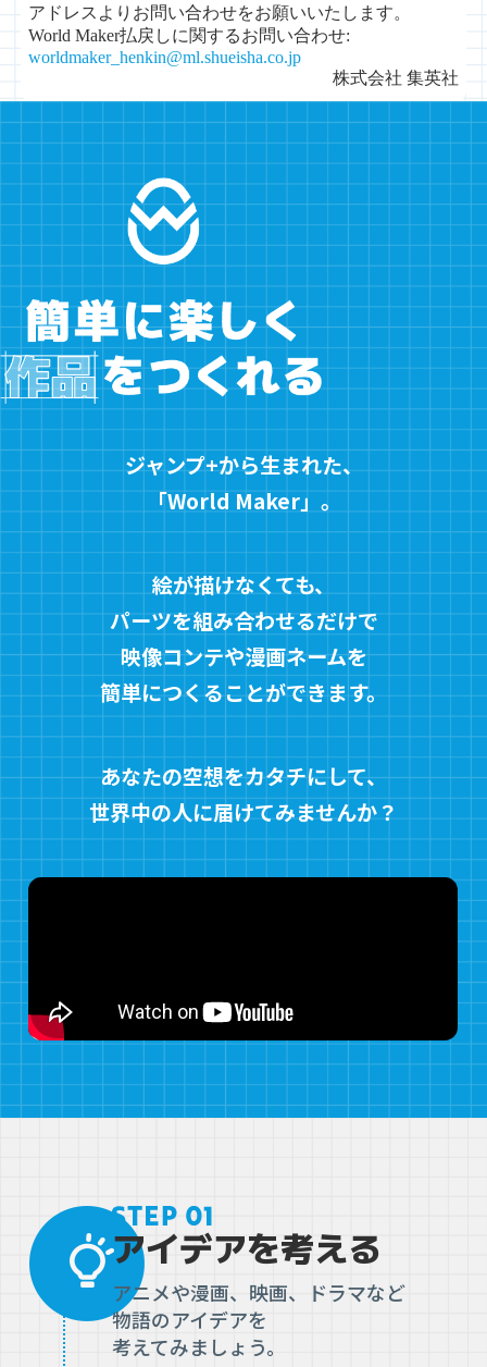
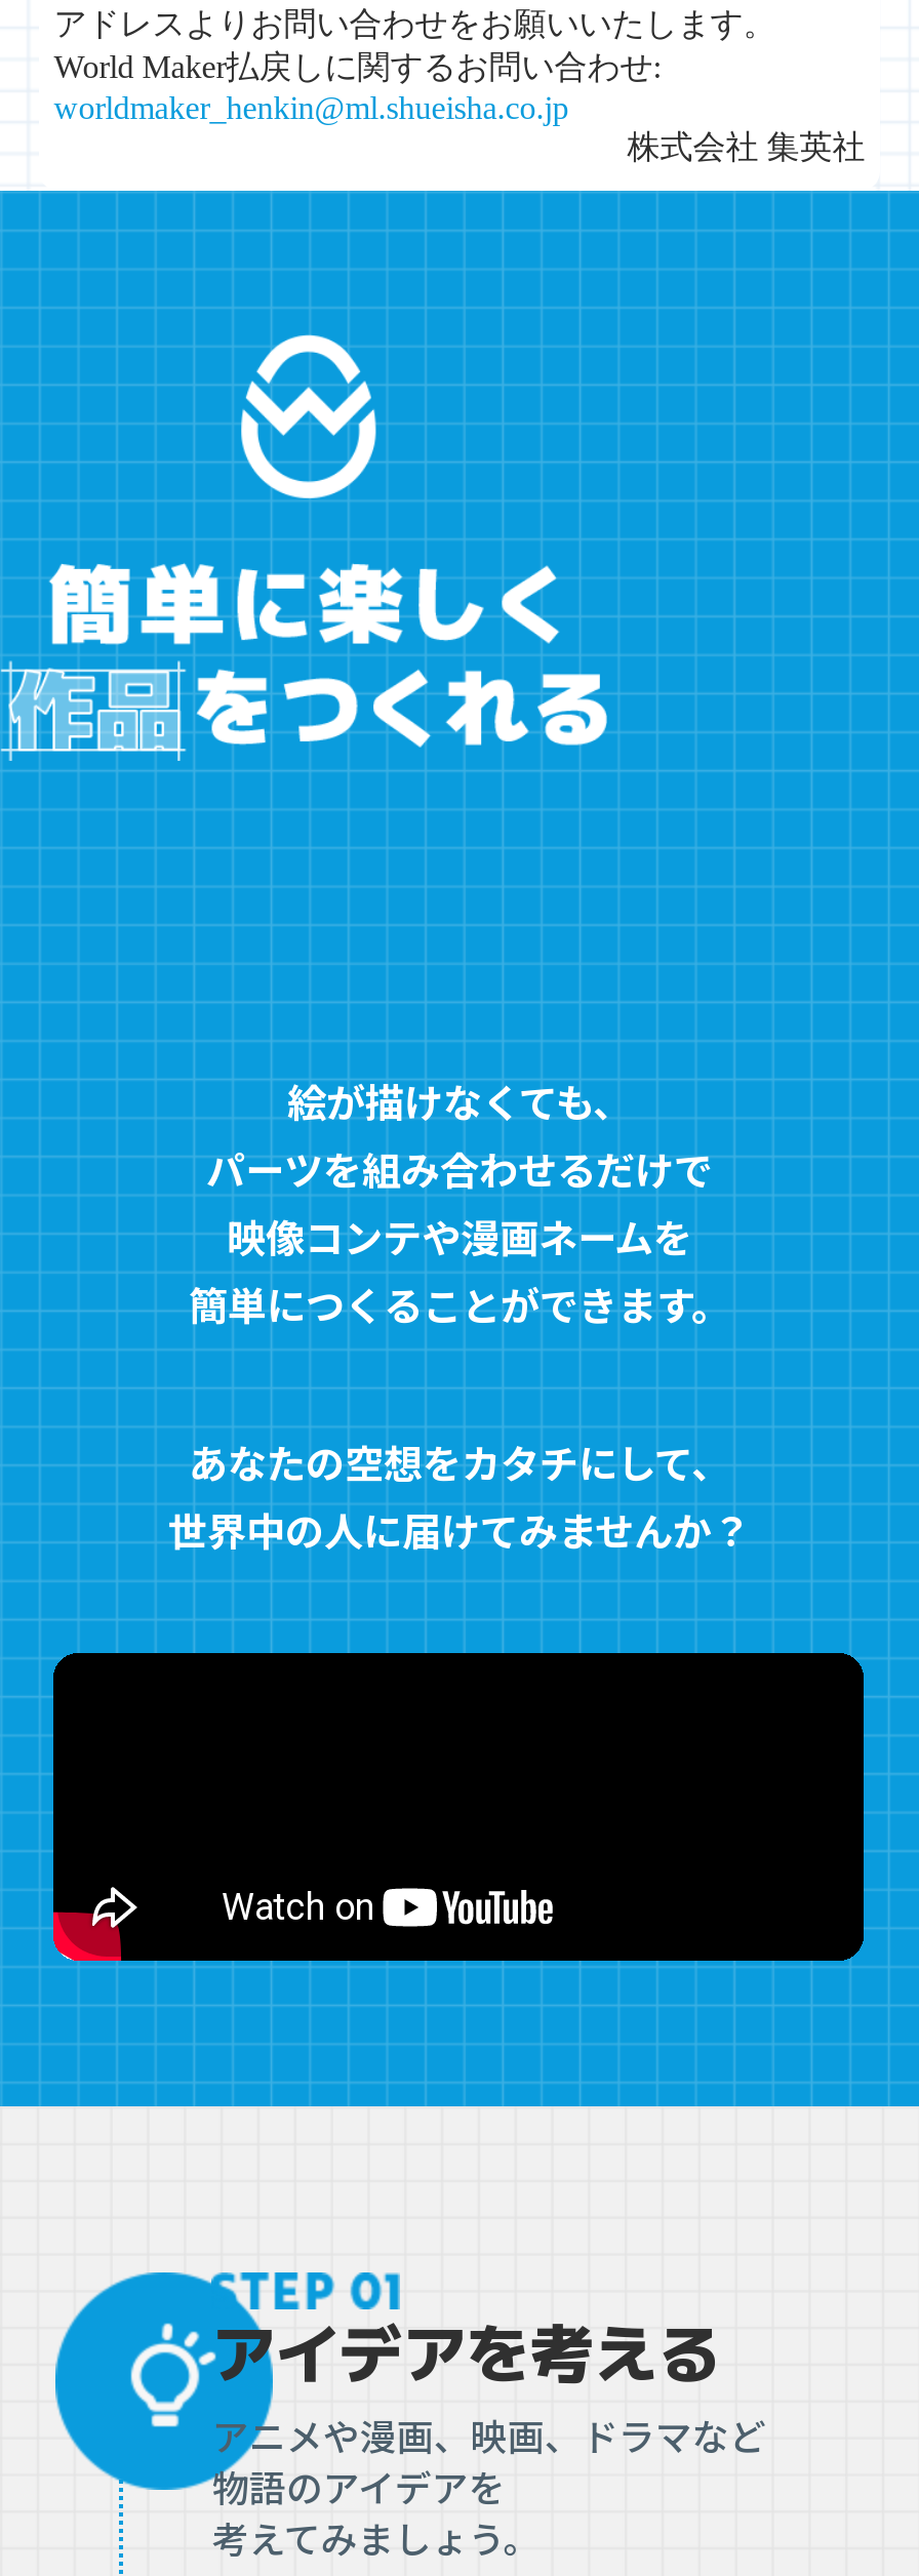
- ジャンプ+から生まれた、
- 「World Maker」。
